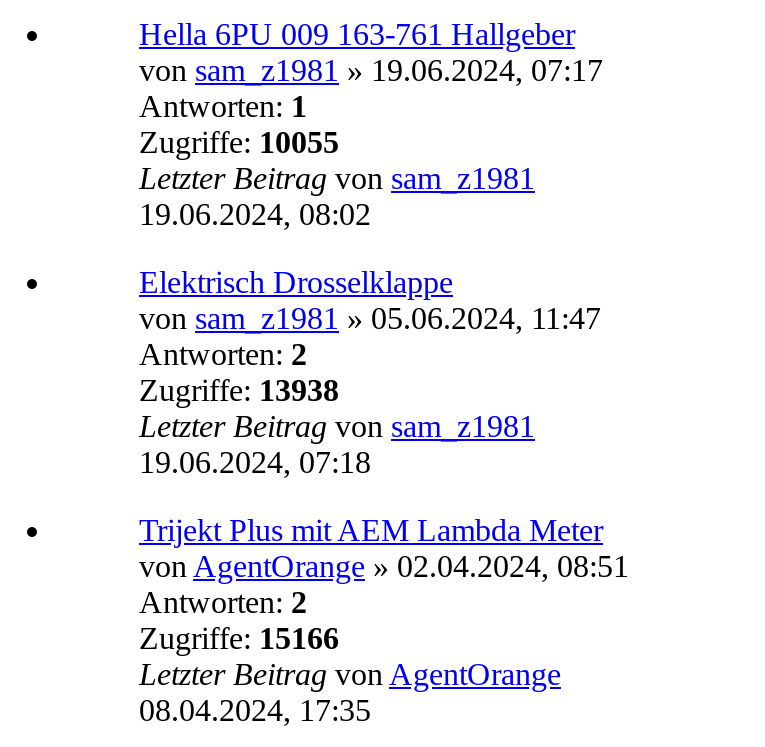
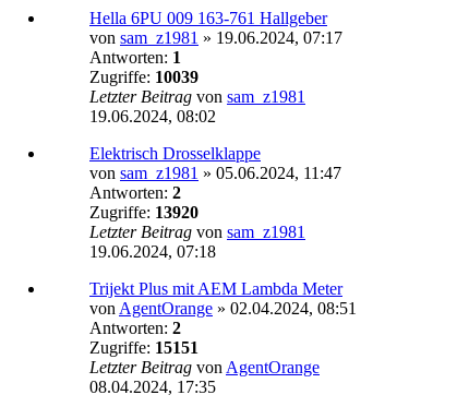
- Zugriffe: 10055
+ Zugriffe: 10039

- Zugriffe: 13938
+ Zugriffe: 13920

- Zugriffe: 15166
+ Zugriffe: 15151
